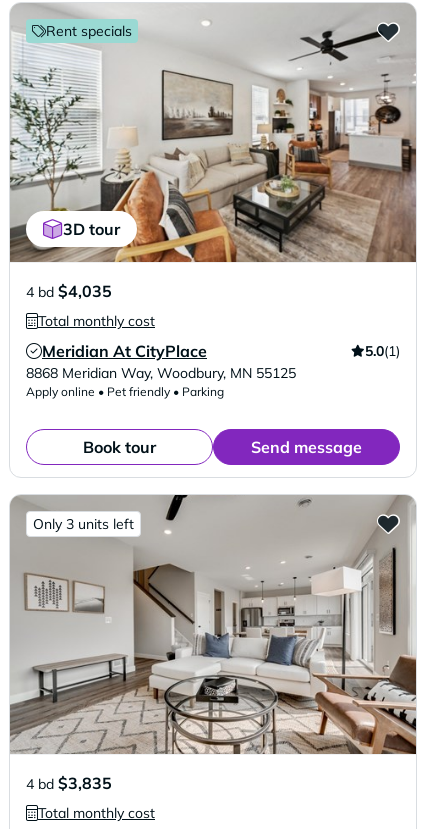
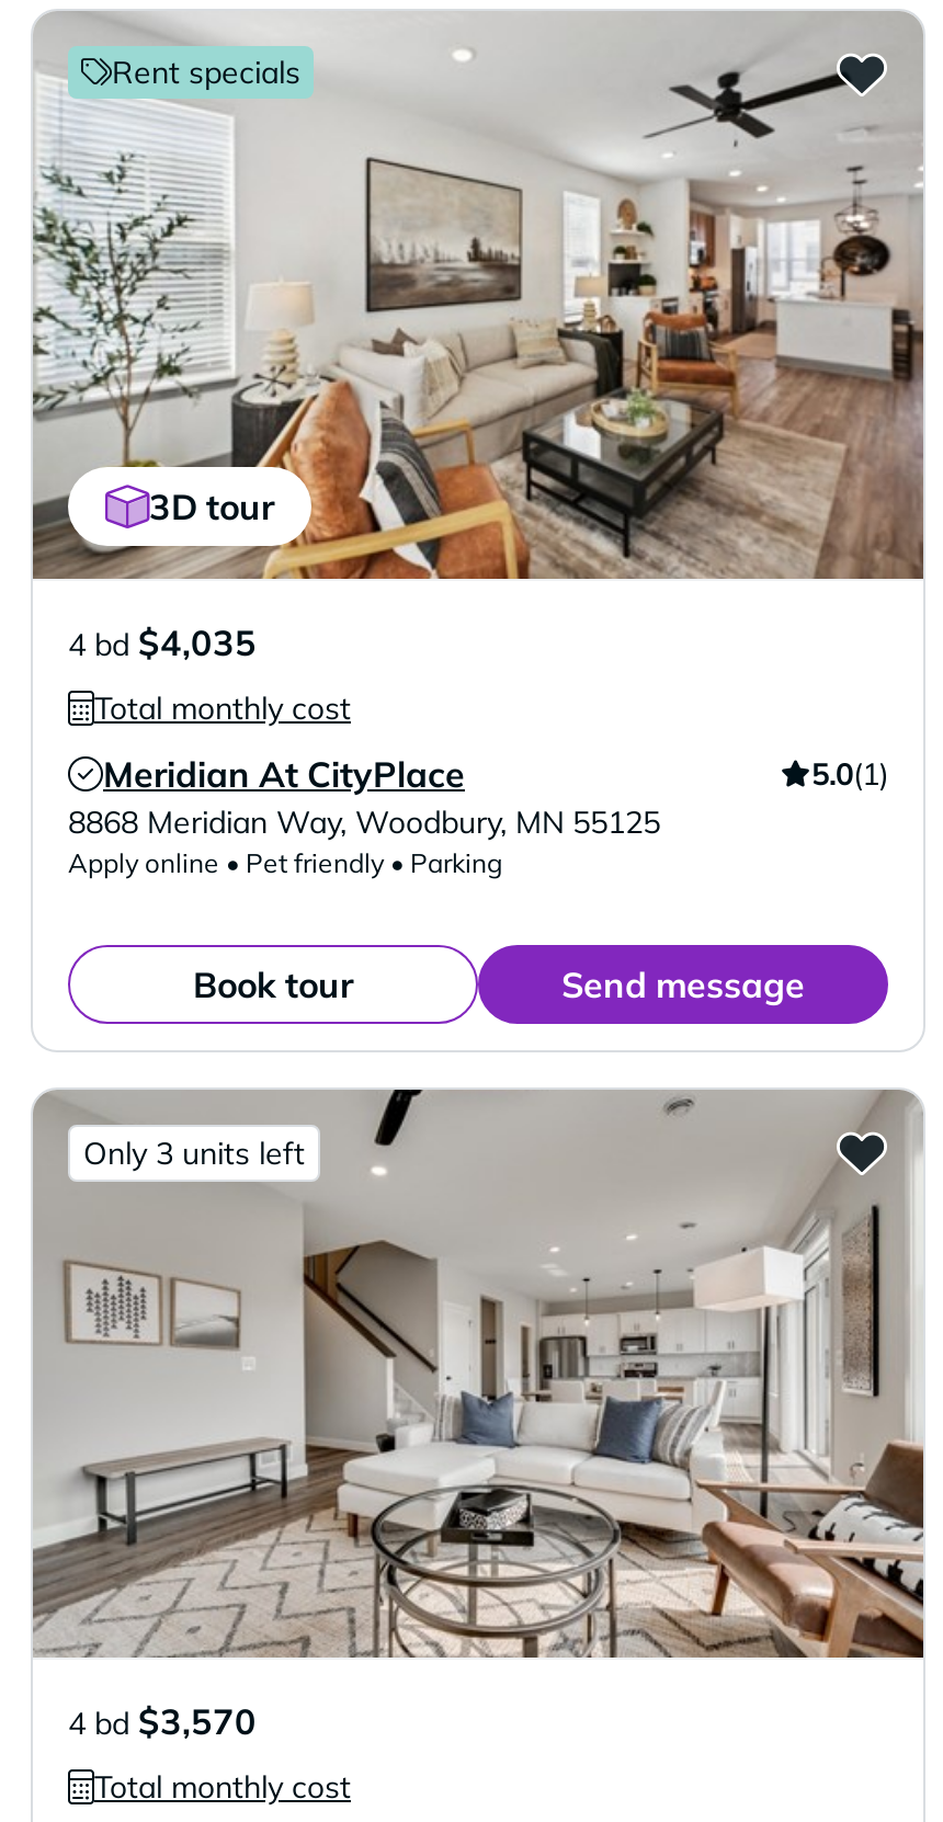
- 4 bd $3,835
+ 4 bd $3,570
